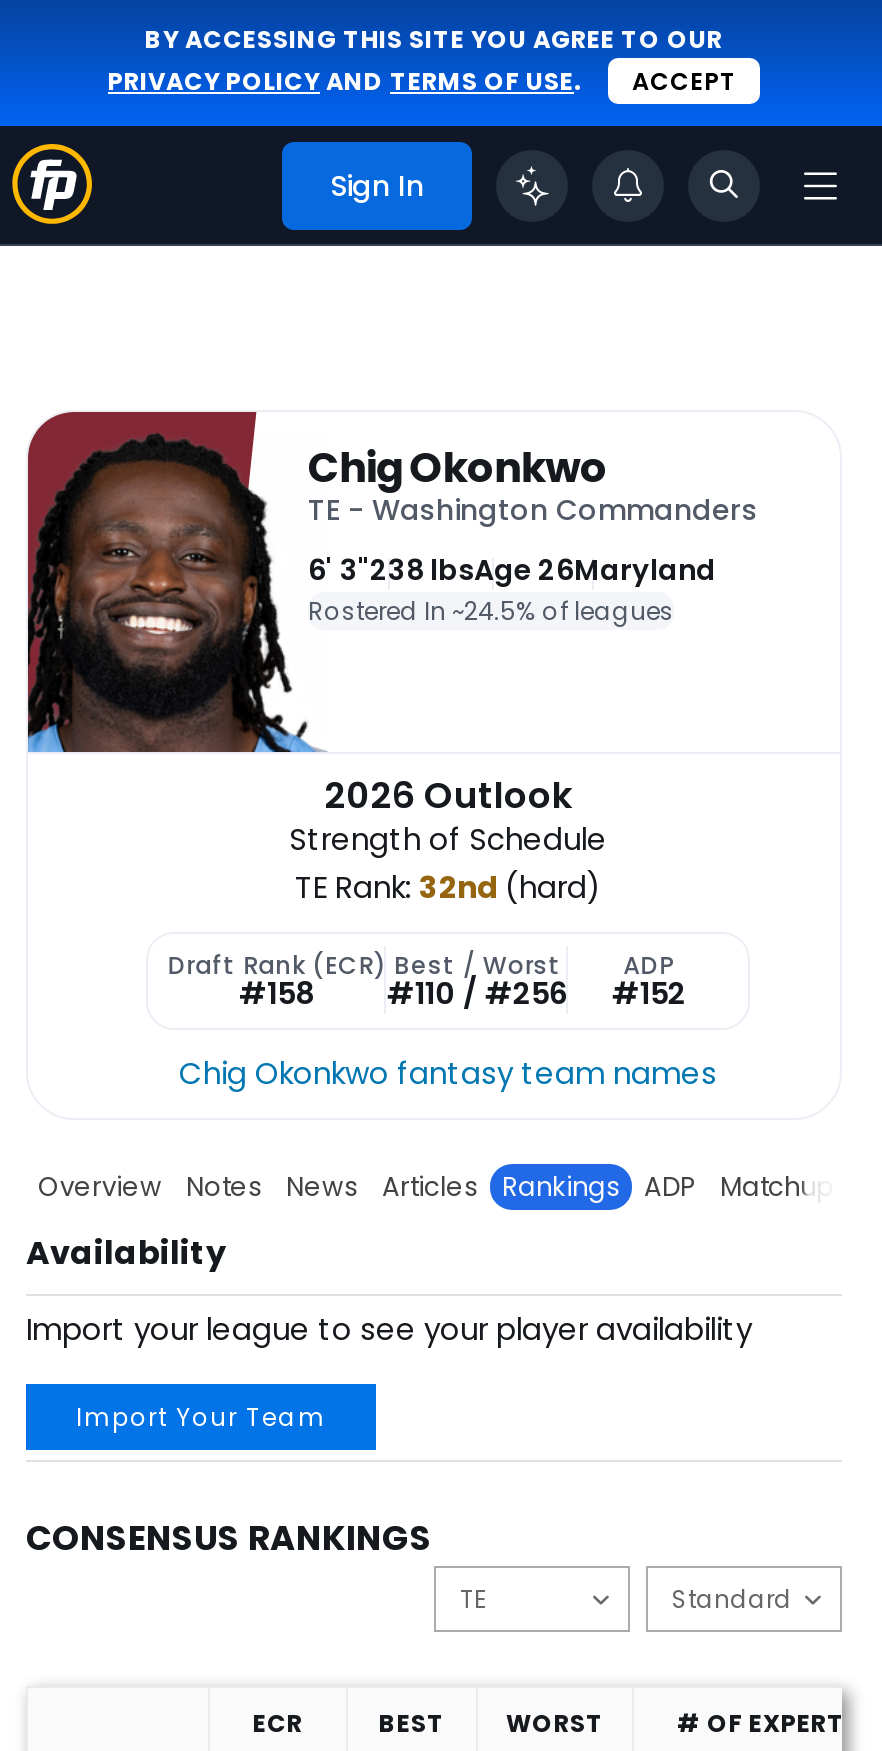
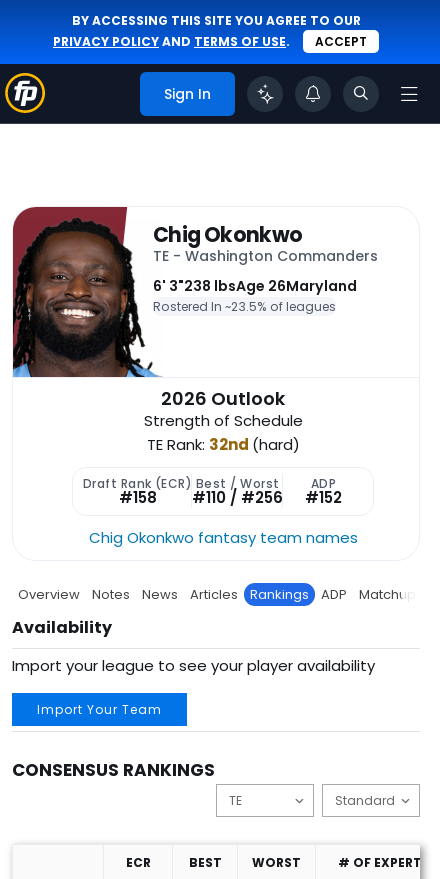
- Rostered In ~24.5% of leagues
+ Rostered In ~23.5% of leagues
